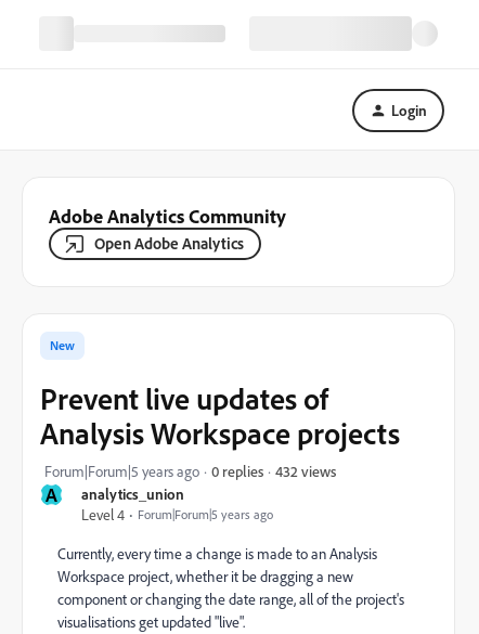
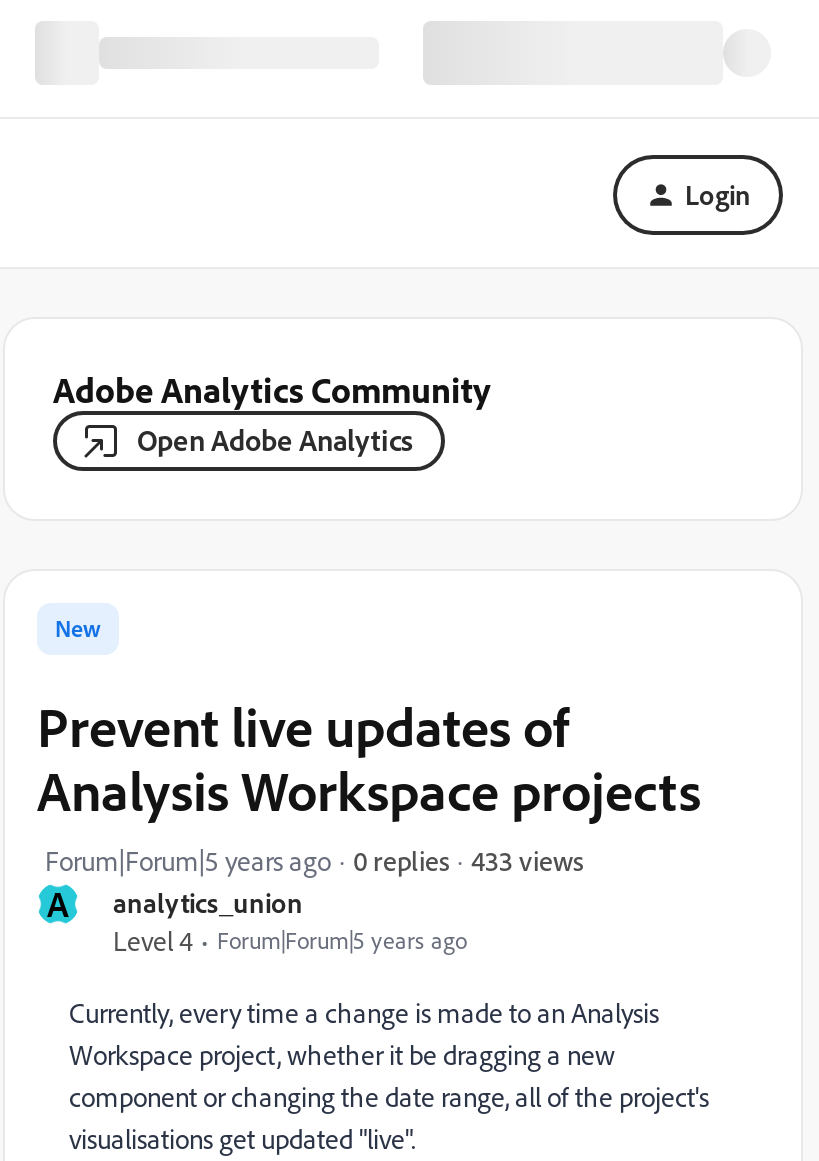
- 432 views
+ 433 views
